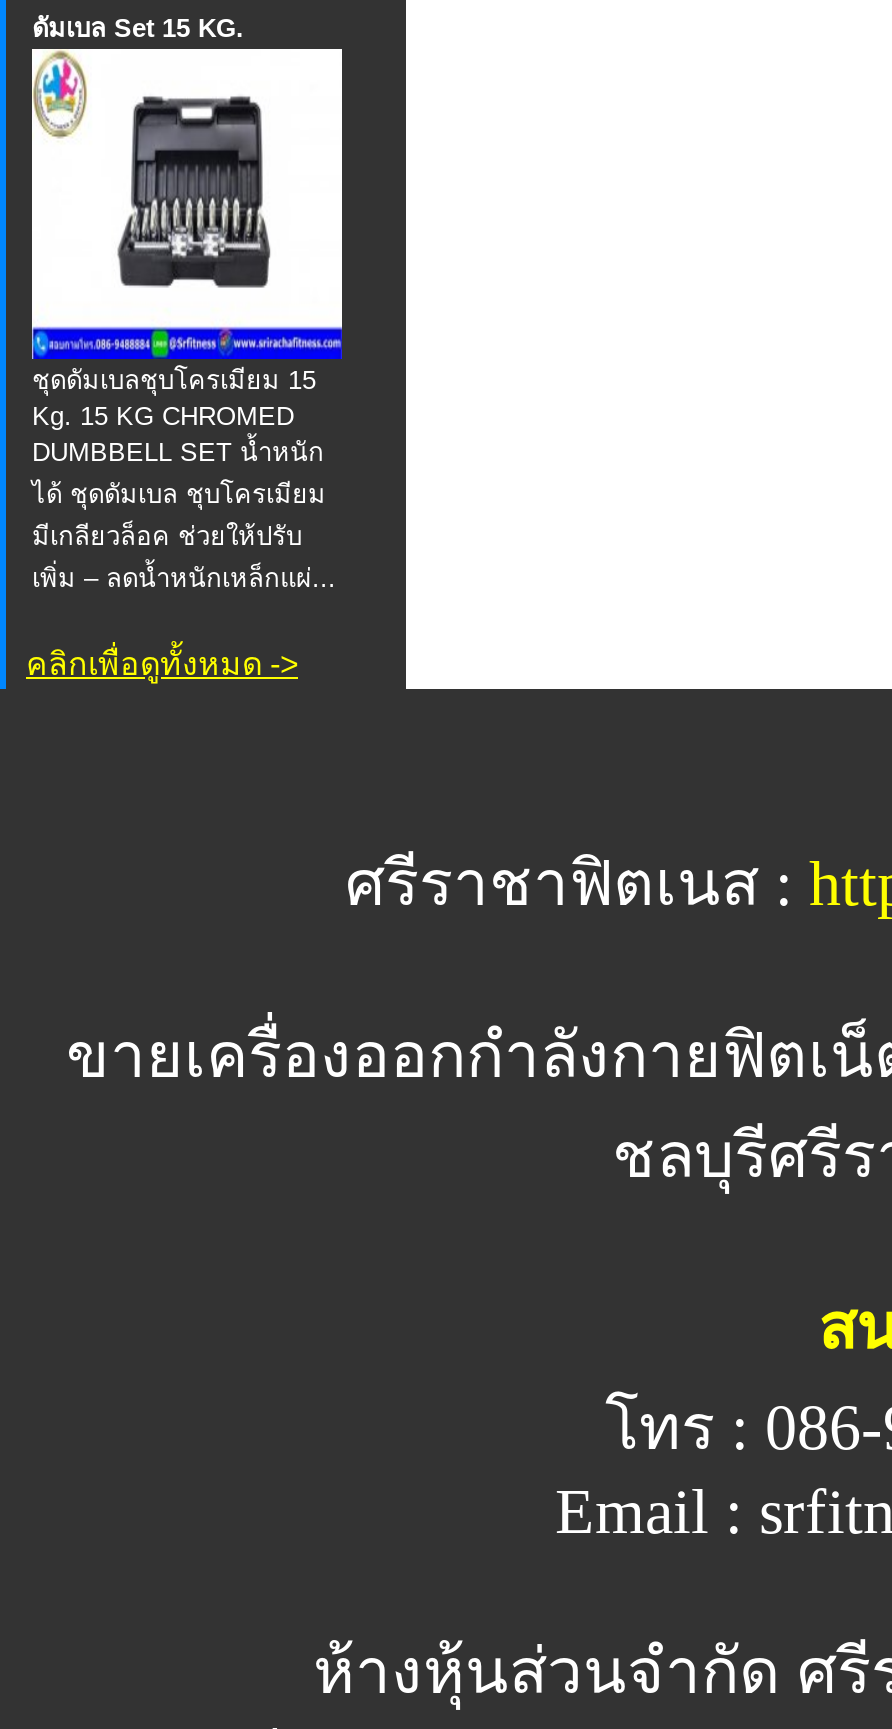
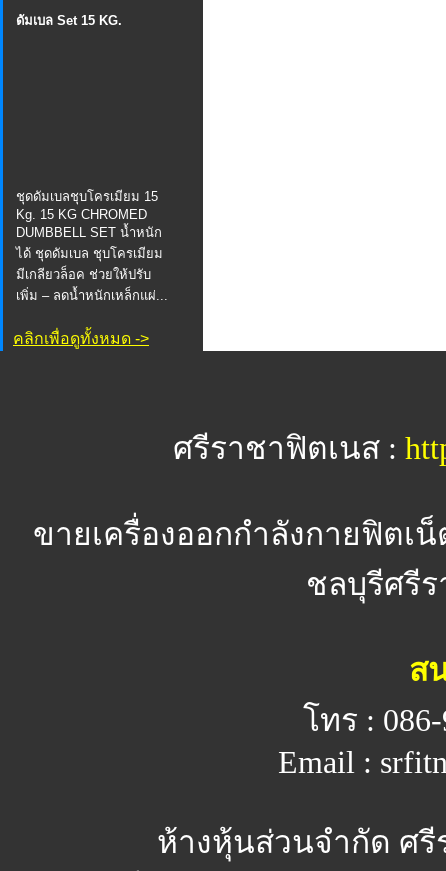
- [image]
